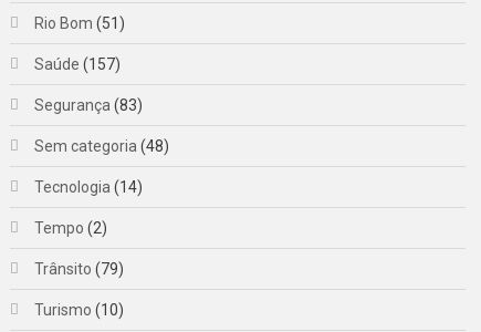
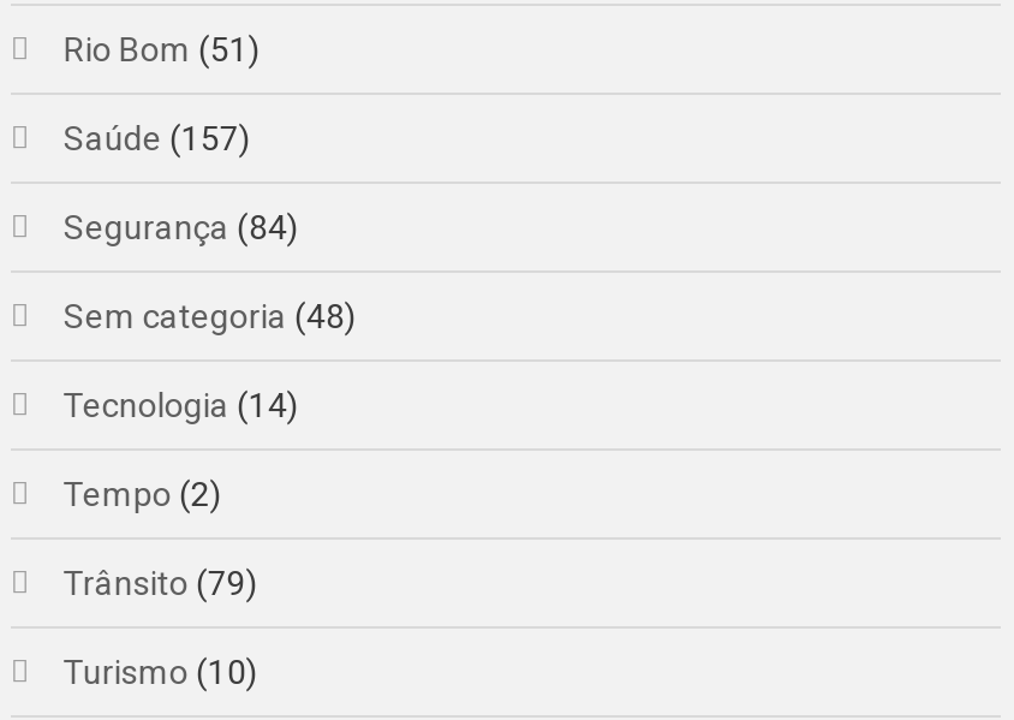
- Segurança (83)
+ Segurança (84)
